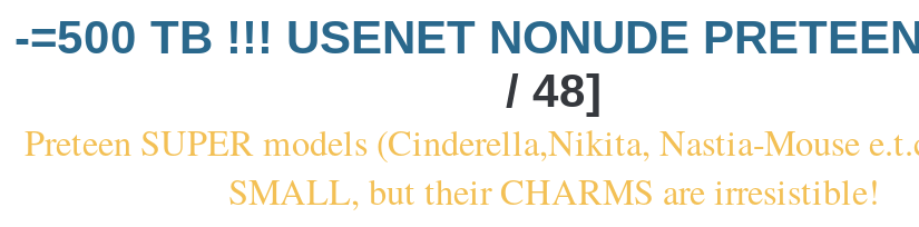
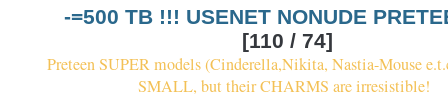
- / 48]
+ [110 / 74]
